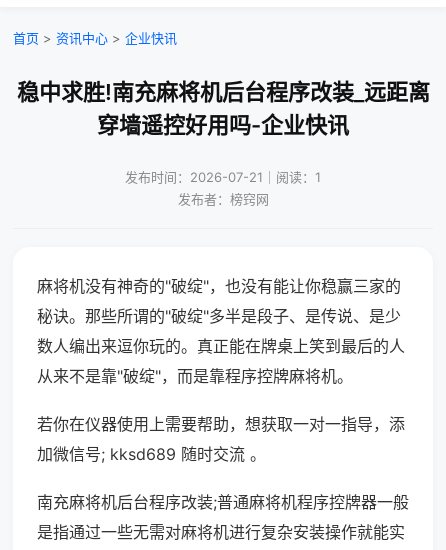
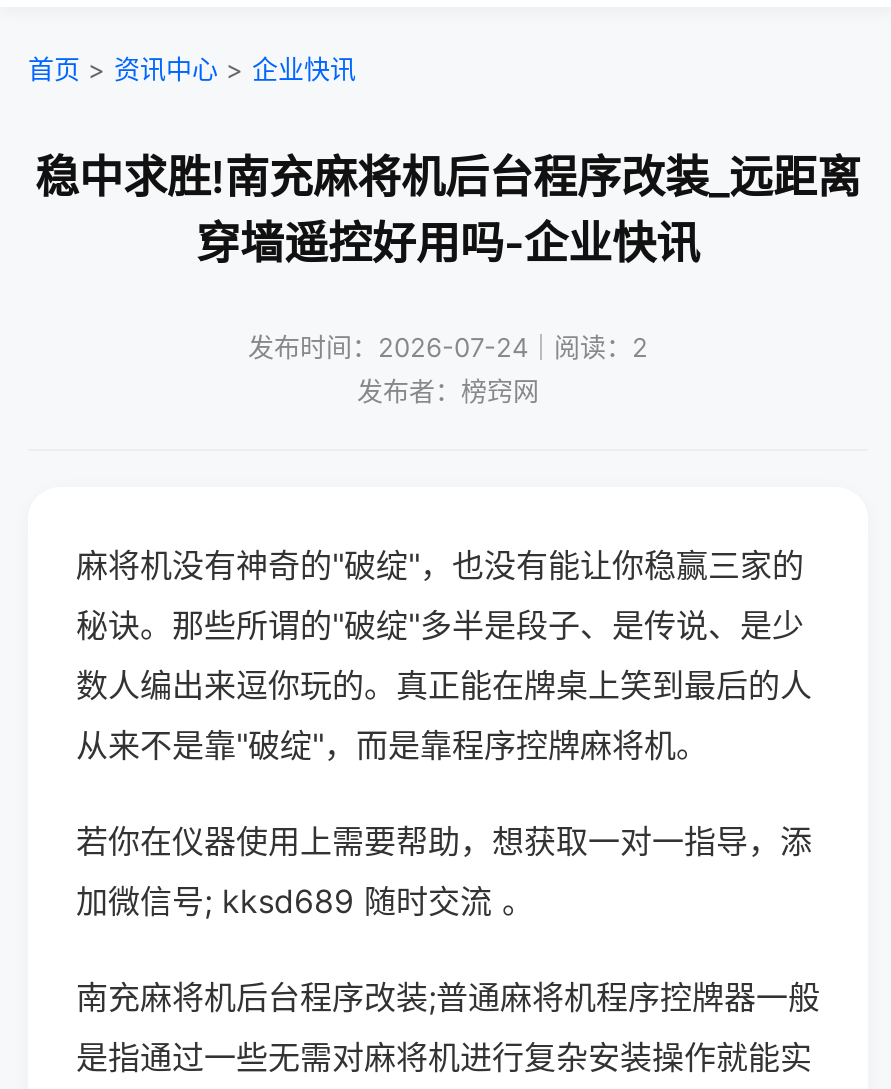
- 发布时间：2026-07-21｜阅读：1
+ 发布时间：2026-07-24｜阅读：2
